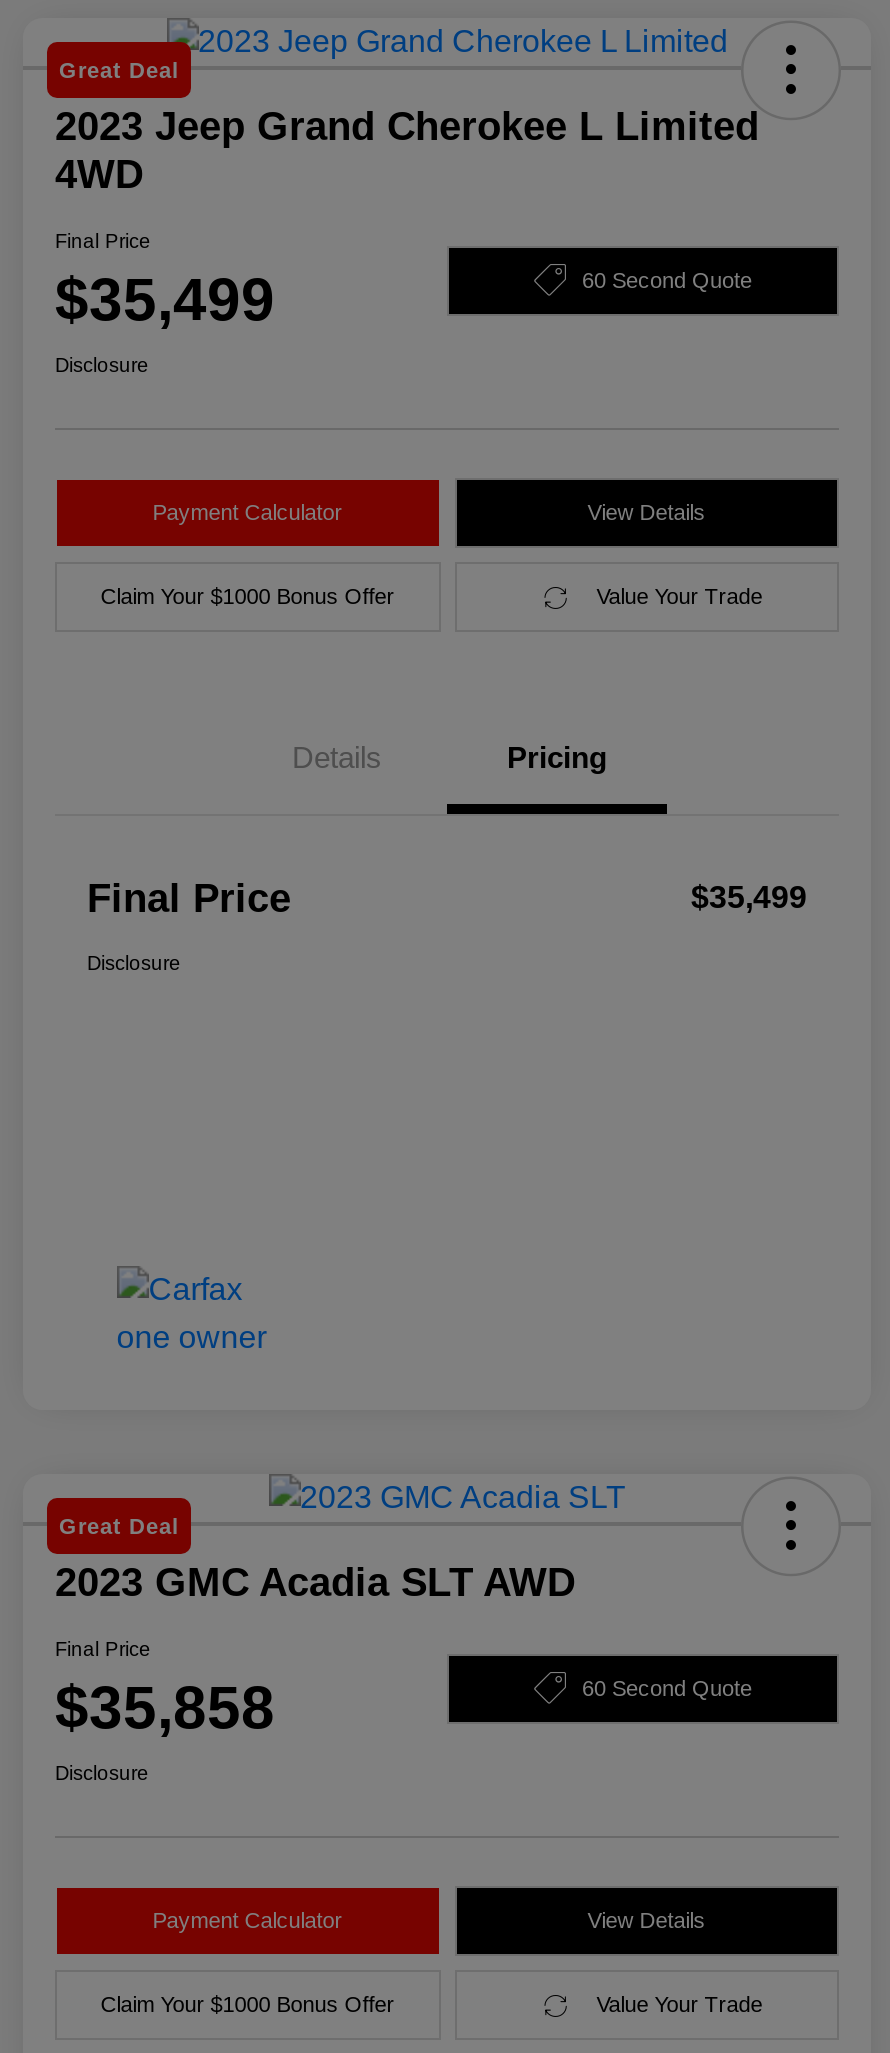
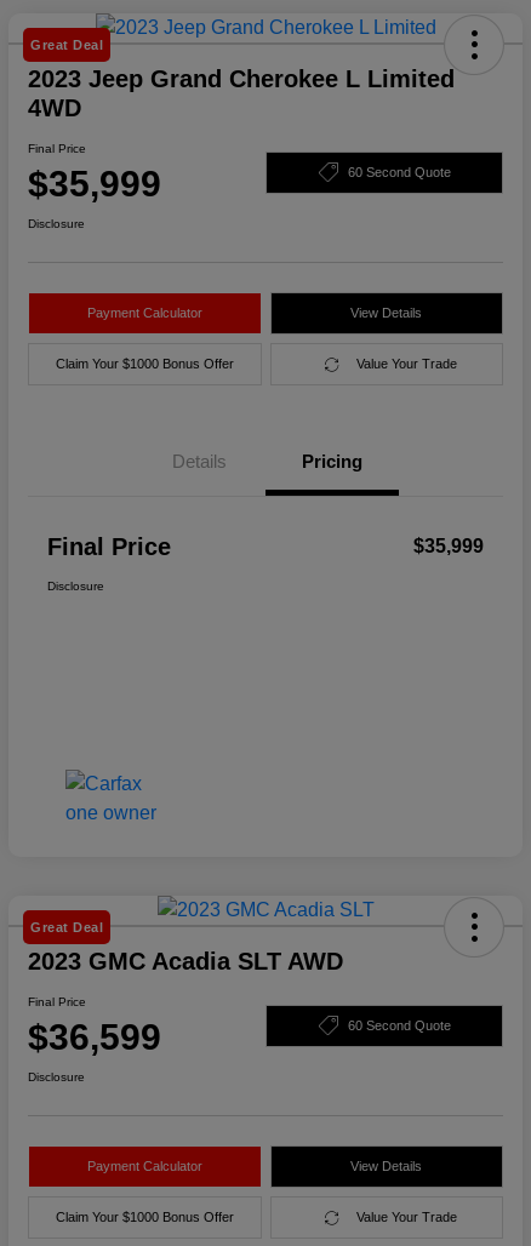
- $35,499
+ $35,999

- $35,499
+ $35,999

- $35,858
+ $36,599
